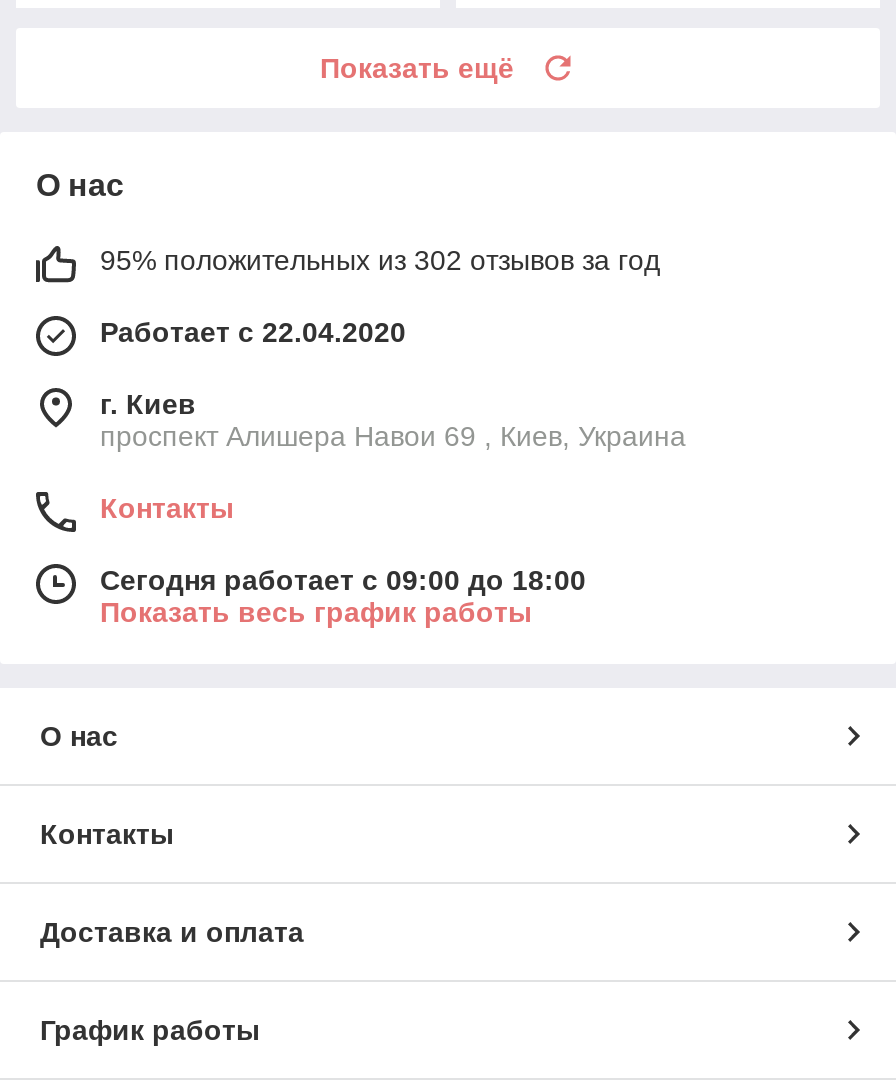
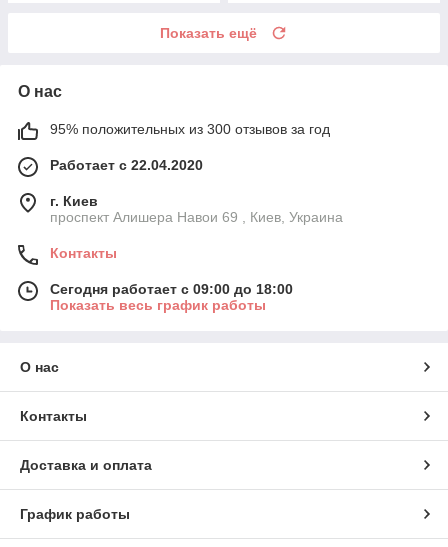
- 95% положительных из 302 отзывов за год
+ 95% положительных из 300 отзывов за год
